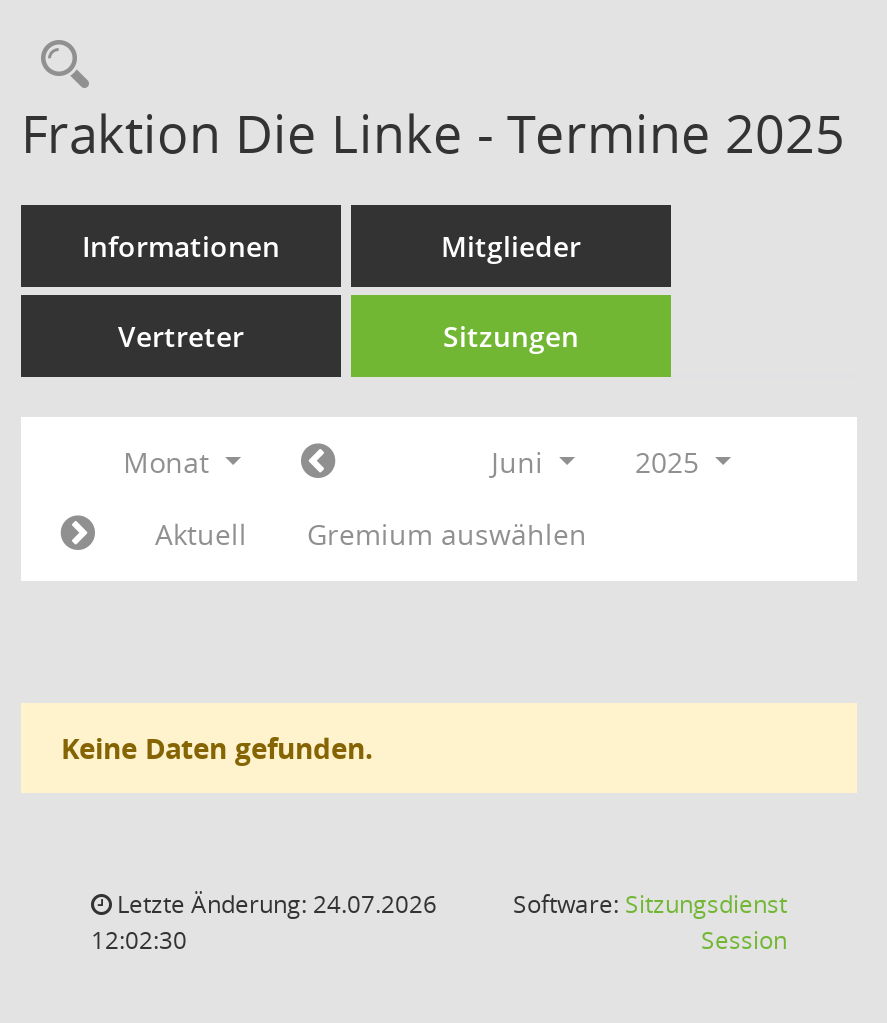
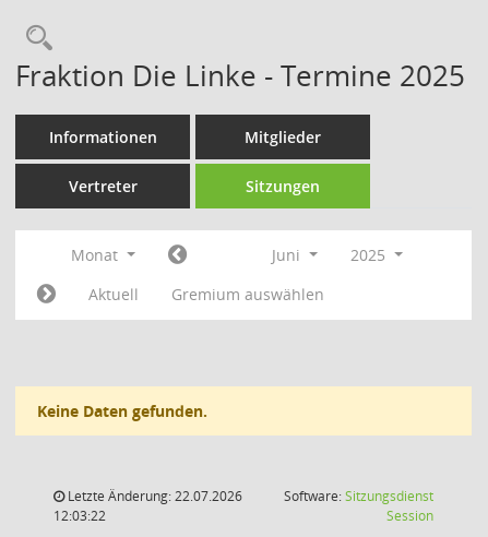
- Letzte Änderung: 24.07.2026
+ Letzte Änderung: 22.07.2026

- 12:02:30
+ 12:03:22
